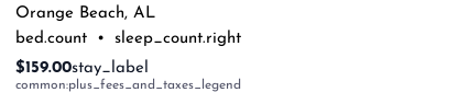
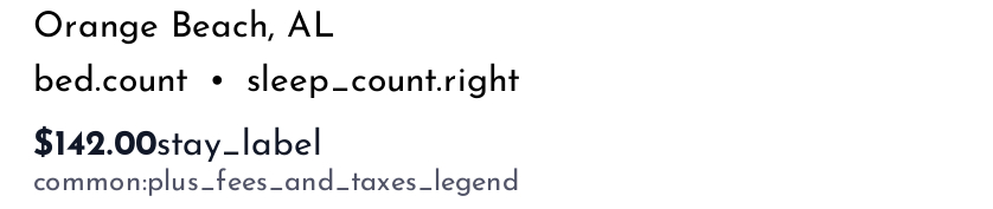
- $159.00stay_label
+ $142.00stay_label
